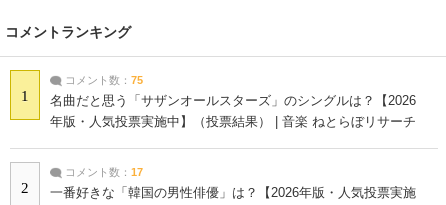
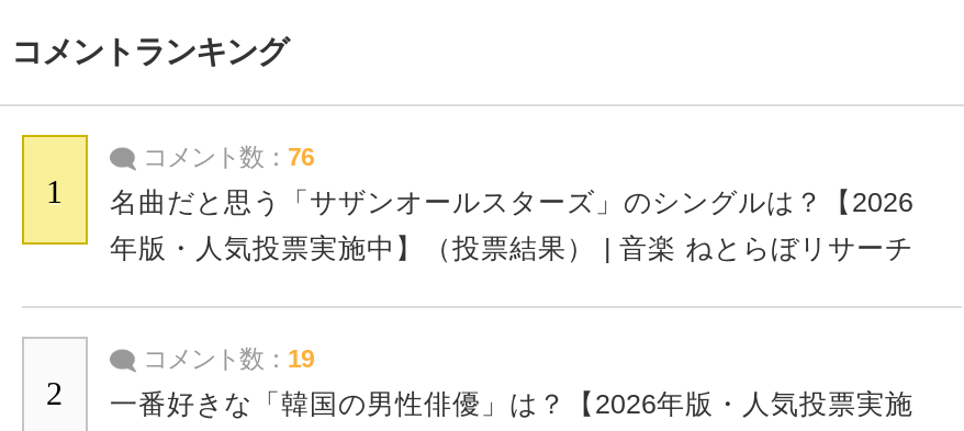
- コメント数：75
+ コメント数：76

- コメント数：17
+ コメント数：19
